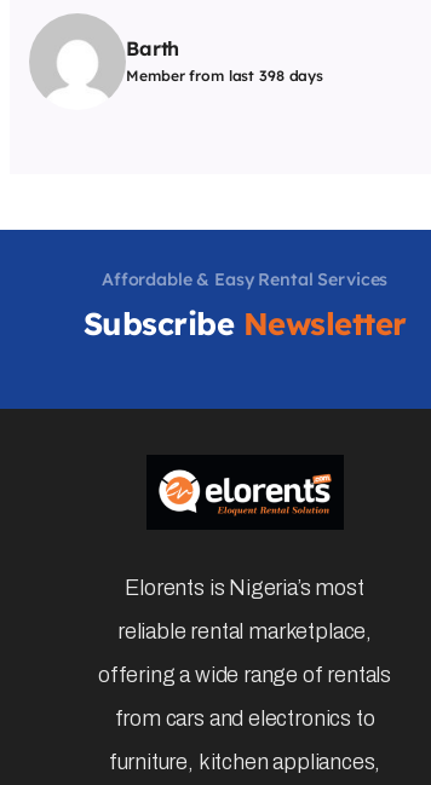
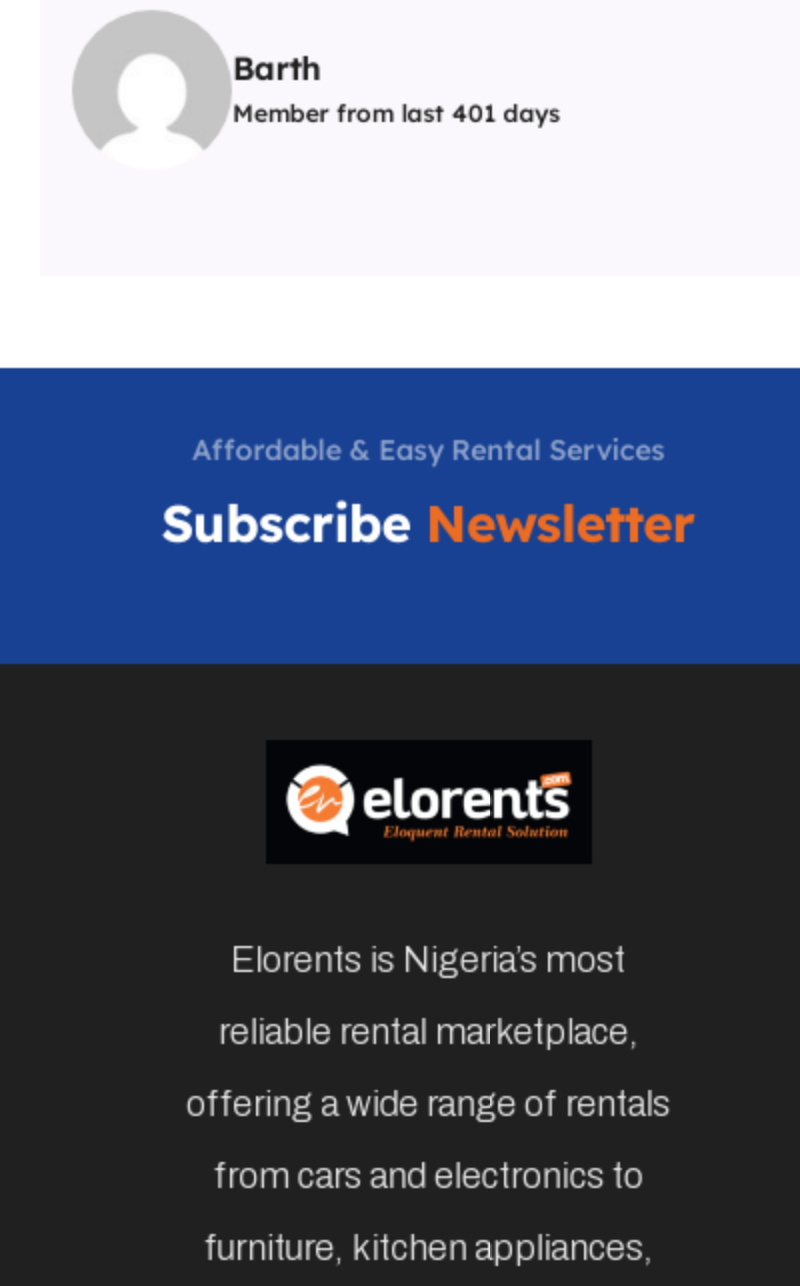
- Member from last 398 days
+ Member from last 401 days
